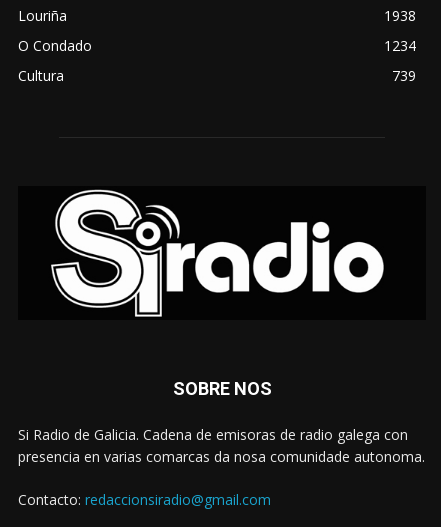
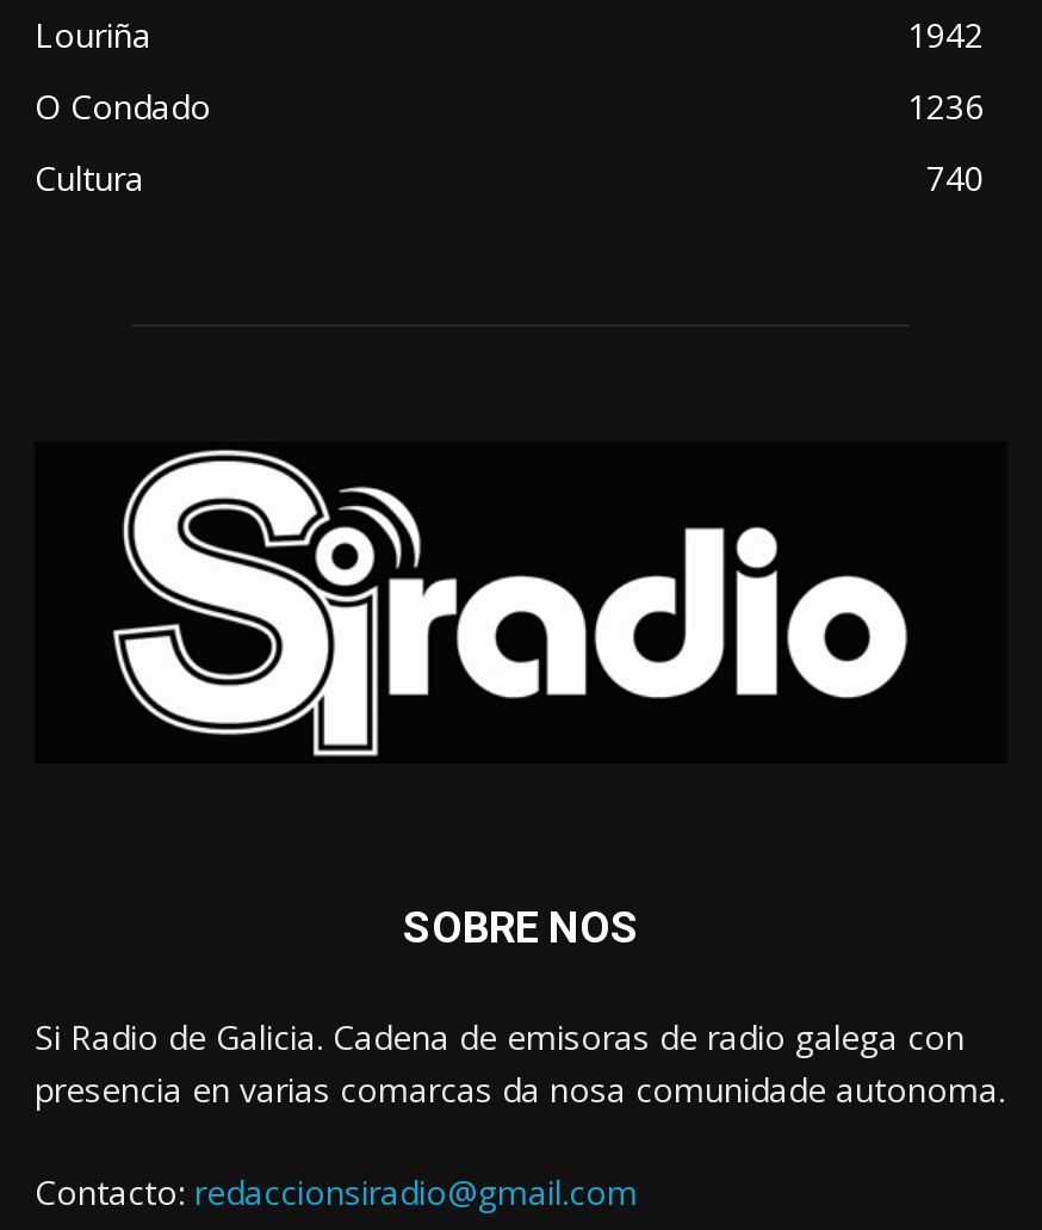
- 1938
+ 1942

- 1234
+ 1236

- 739
+ 740
